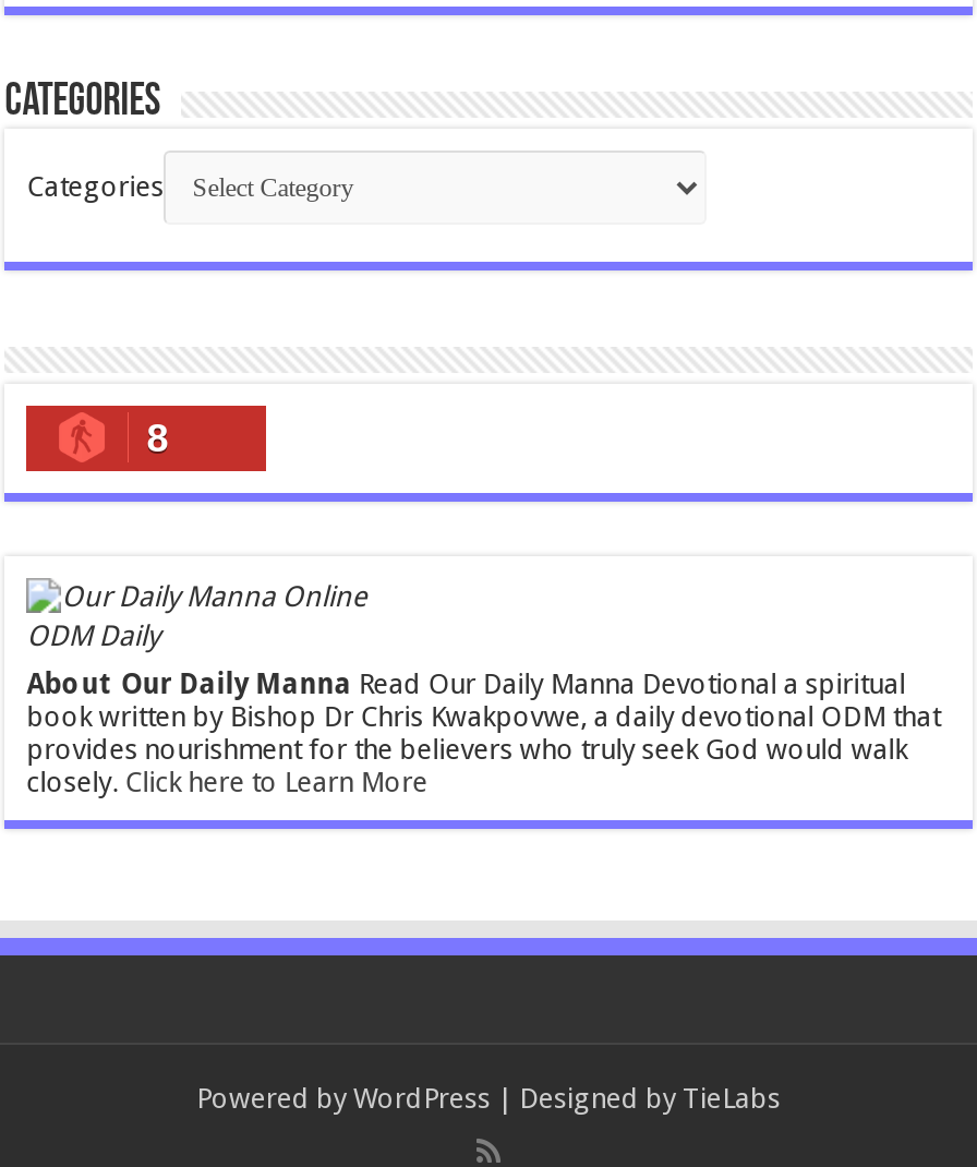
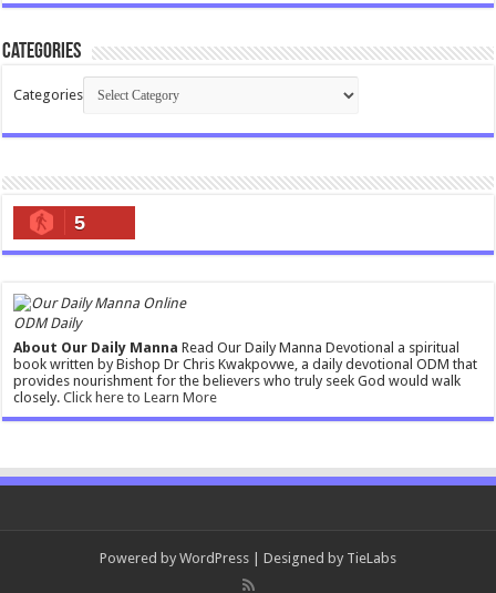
- 8
+ 5
